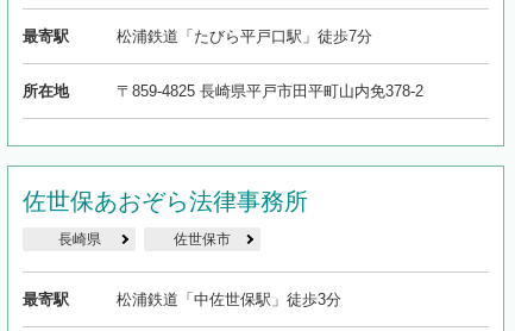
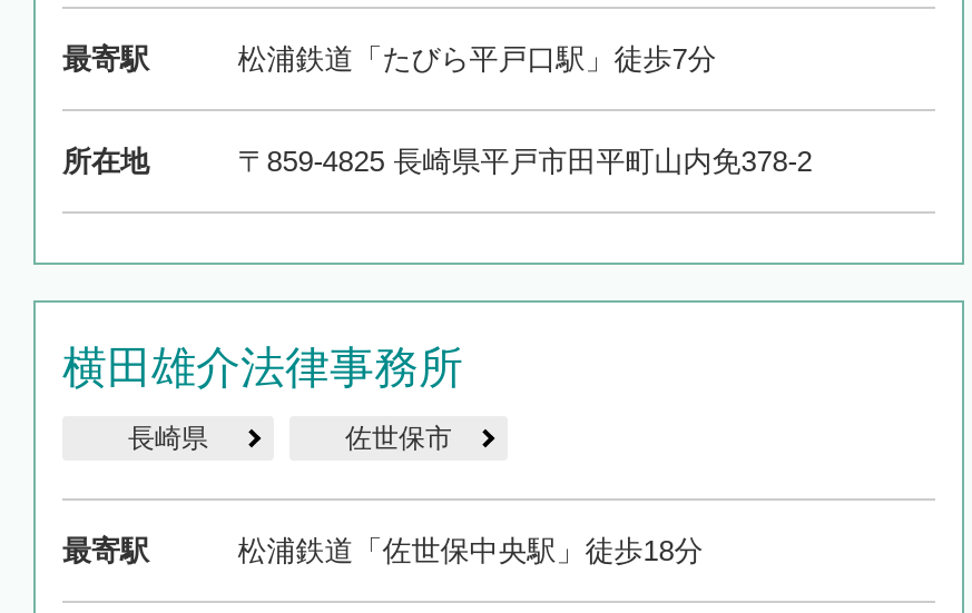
- 佐世保あおぞら法律事務所
+ 横田雄介法律事務所

- 松浦鉄道「中佐世保駅」徒歩3分
+ 松浦鉄道「佐世保中央駅」徒歩18分
